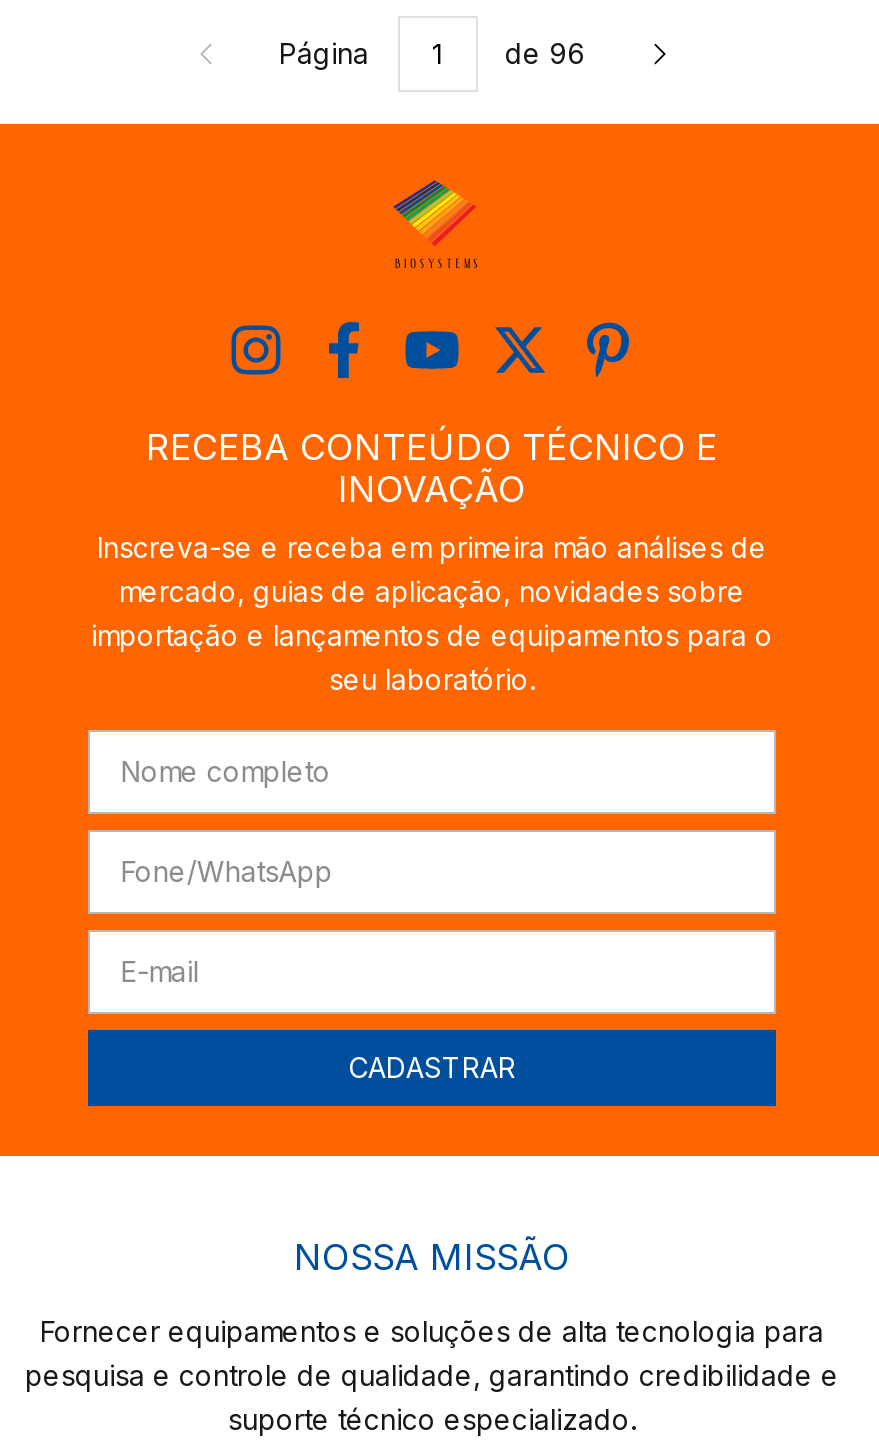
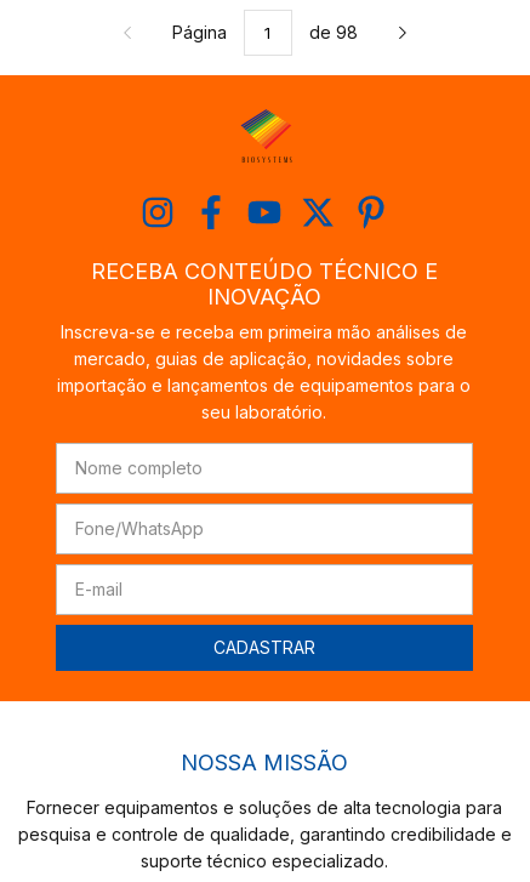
- de 96
+ de 98
